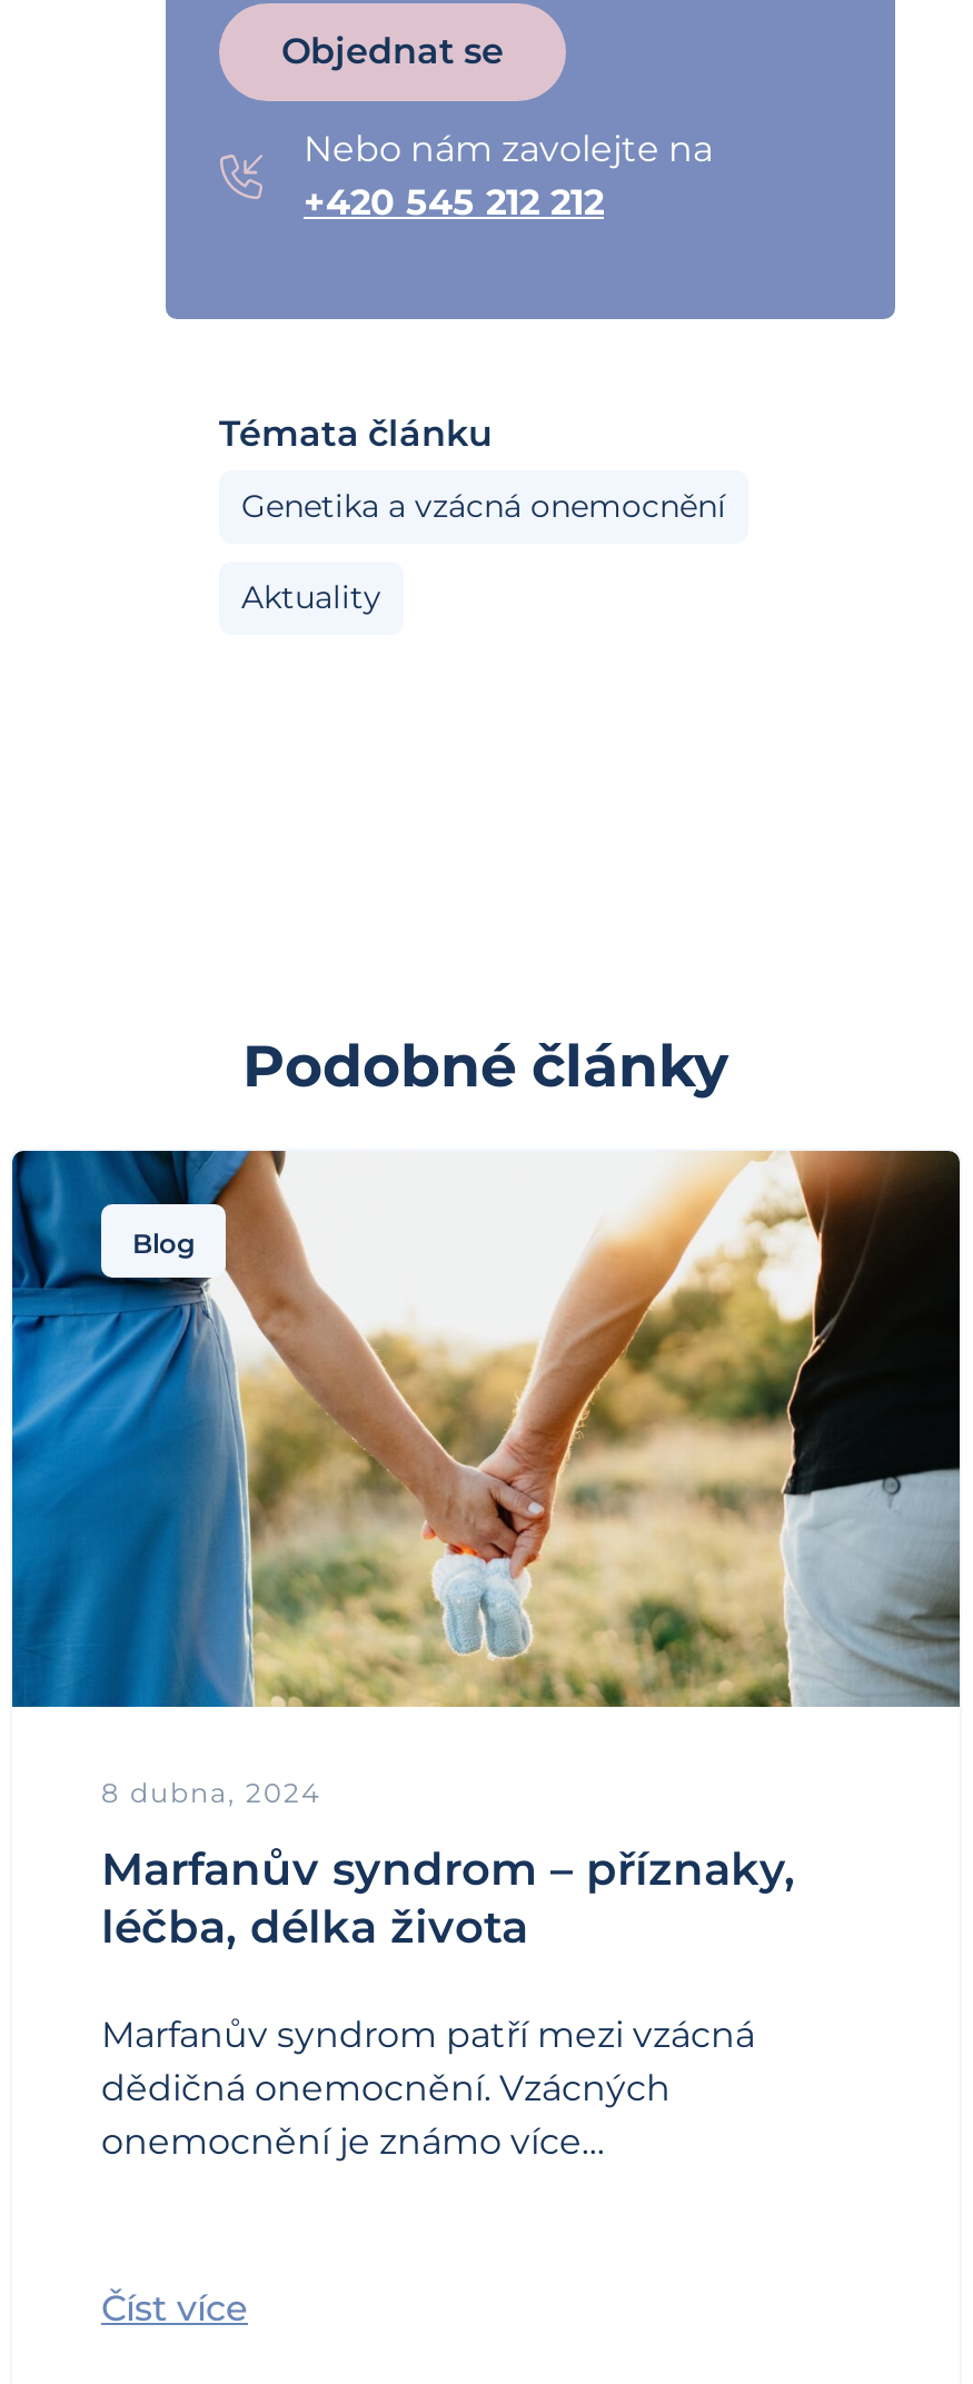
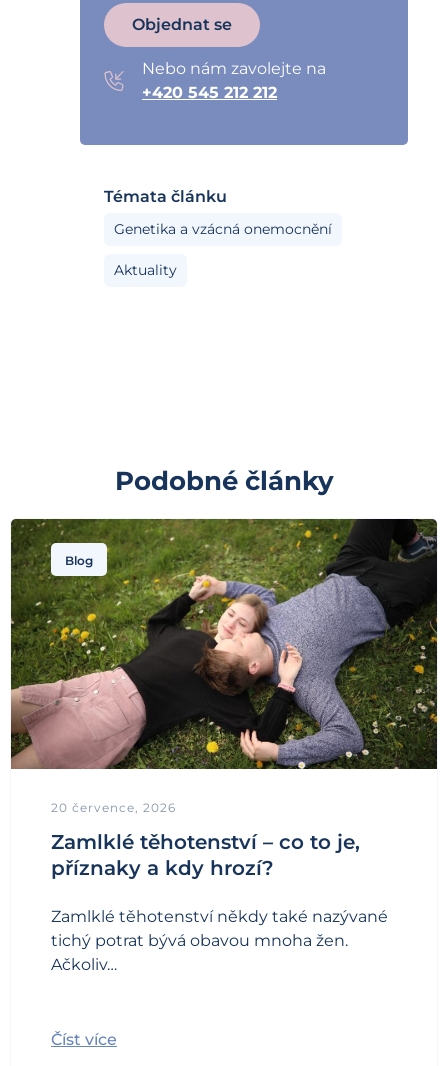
- [image]
- 8 dubna, 2024
+ [image]
+ 20 července, 2026

- Marfanův syndrom – příznaky,
- léčba, délka života
+ Zamlklé těhotenství – co to je,
+ příznaky a kdy hrozí?

- Marfanův syndrom patří mezi vzácná
- dědičná onemocnění. Vzácných
- onemocnění je známo více…
+ Zamlklé těhotenství někdy také nazývané
+ tichý potrat bývá obavou mnoha žen.
+ Ačkoliv…
